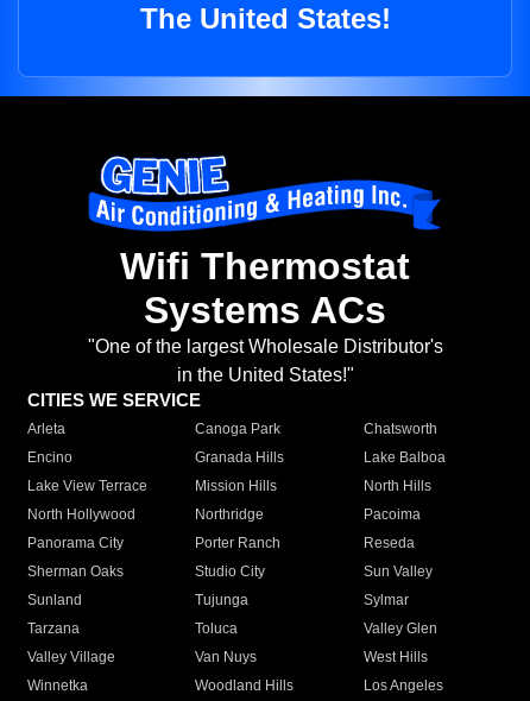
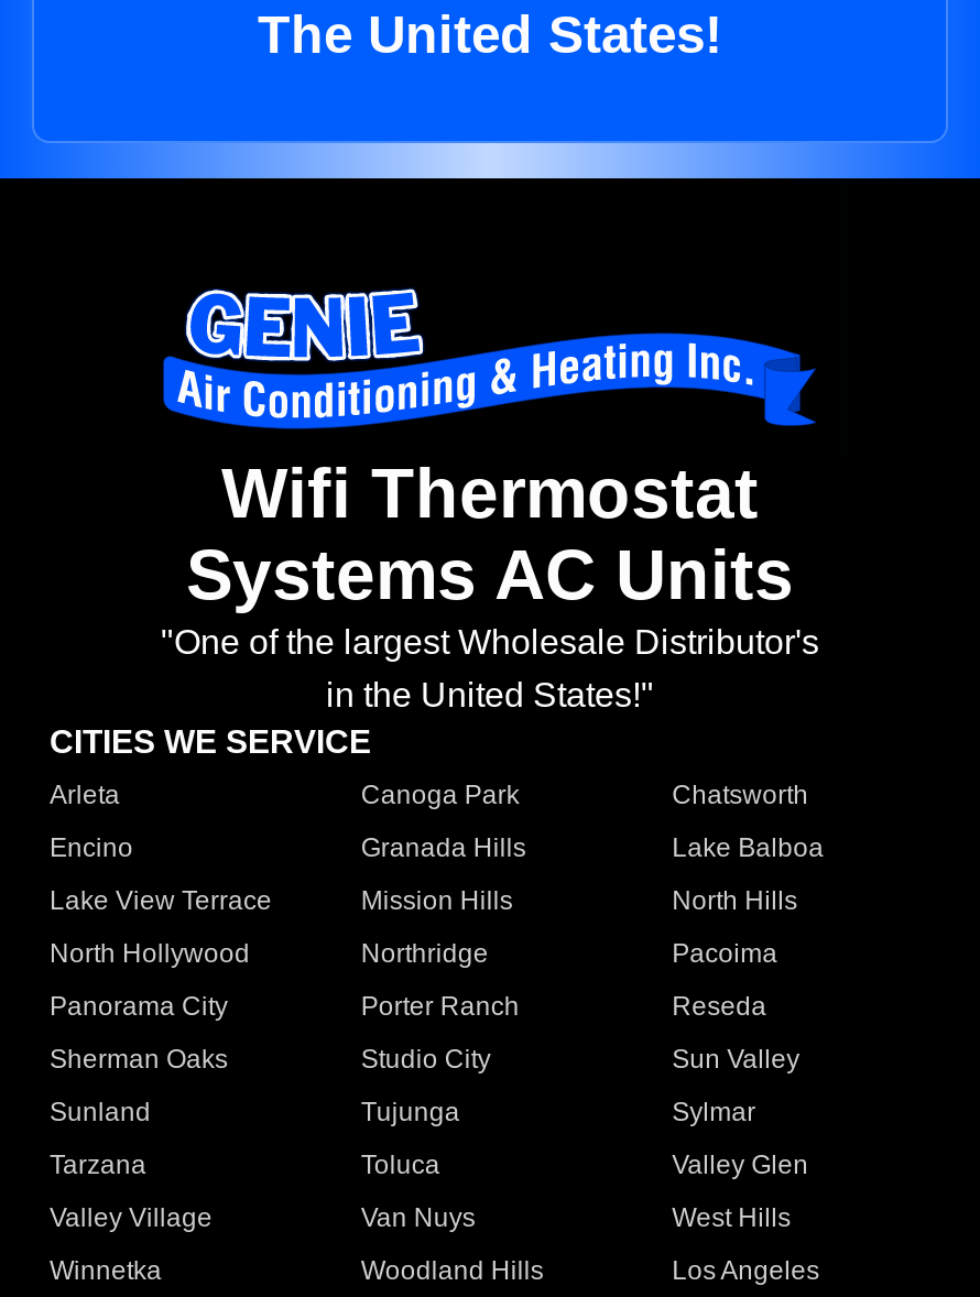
- Systems ACs
+ Systems AC Units
